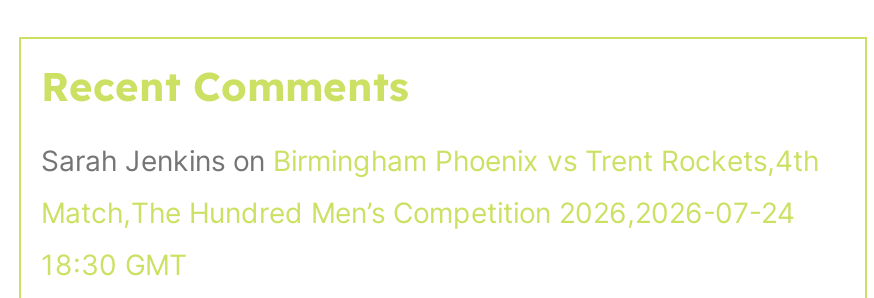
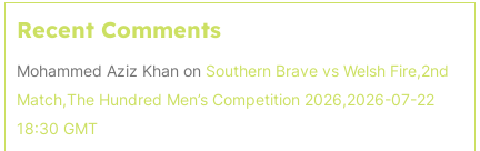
- Sarah Jenkins on Birmingham Phoenix vs Trent Rockets,4th
+ Mohammed Aziz Khan on Southern Brave vs Welsh Fire,2nd

- Match,The Hundred Men’s Competition 2026,2026-07-24
+ Match,The Hundred Men’s Competition 2026,2026-07-22
